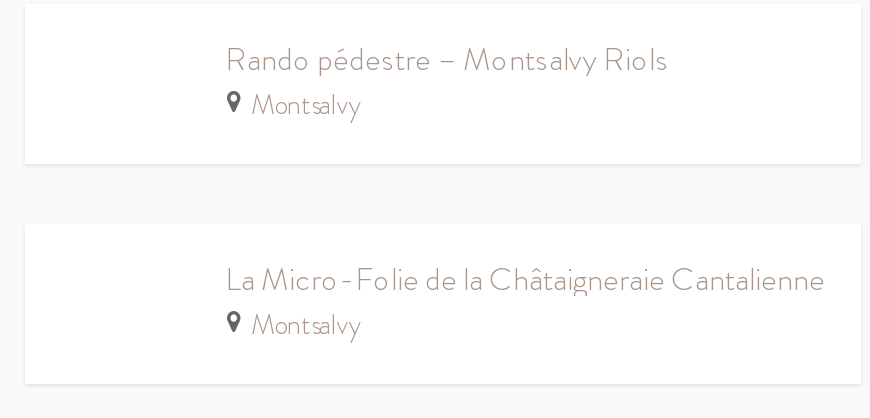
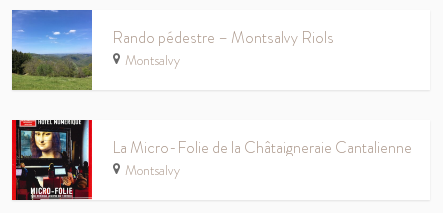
+ [image]

+ [image]
